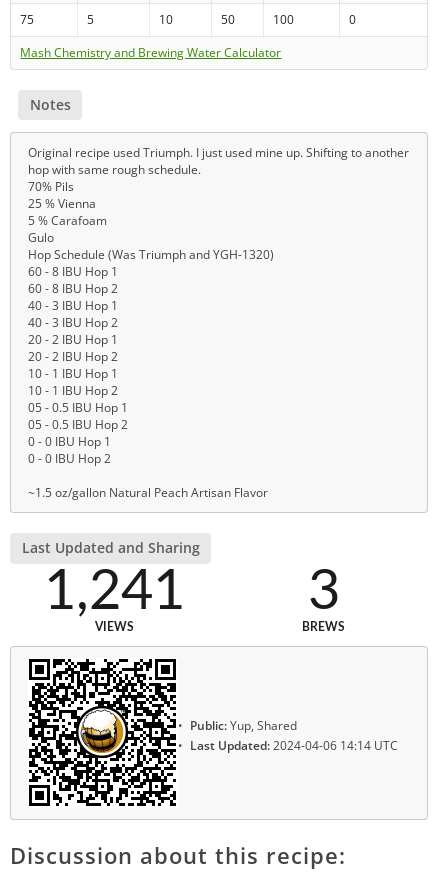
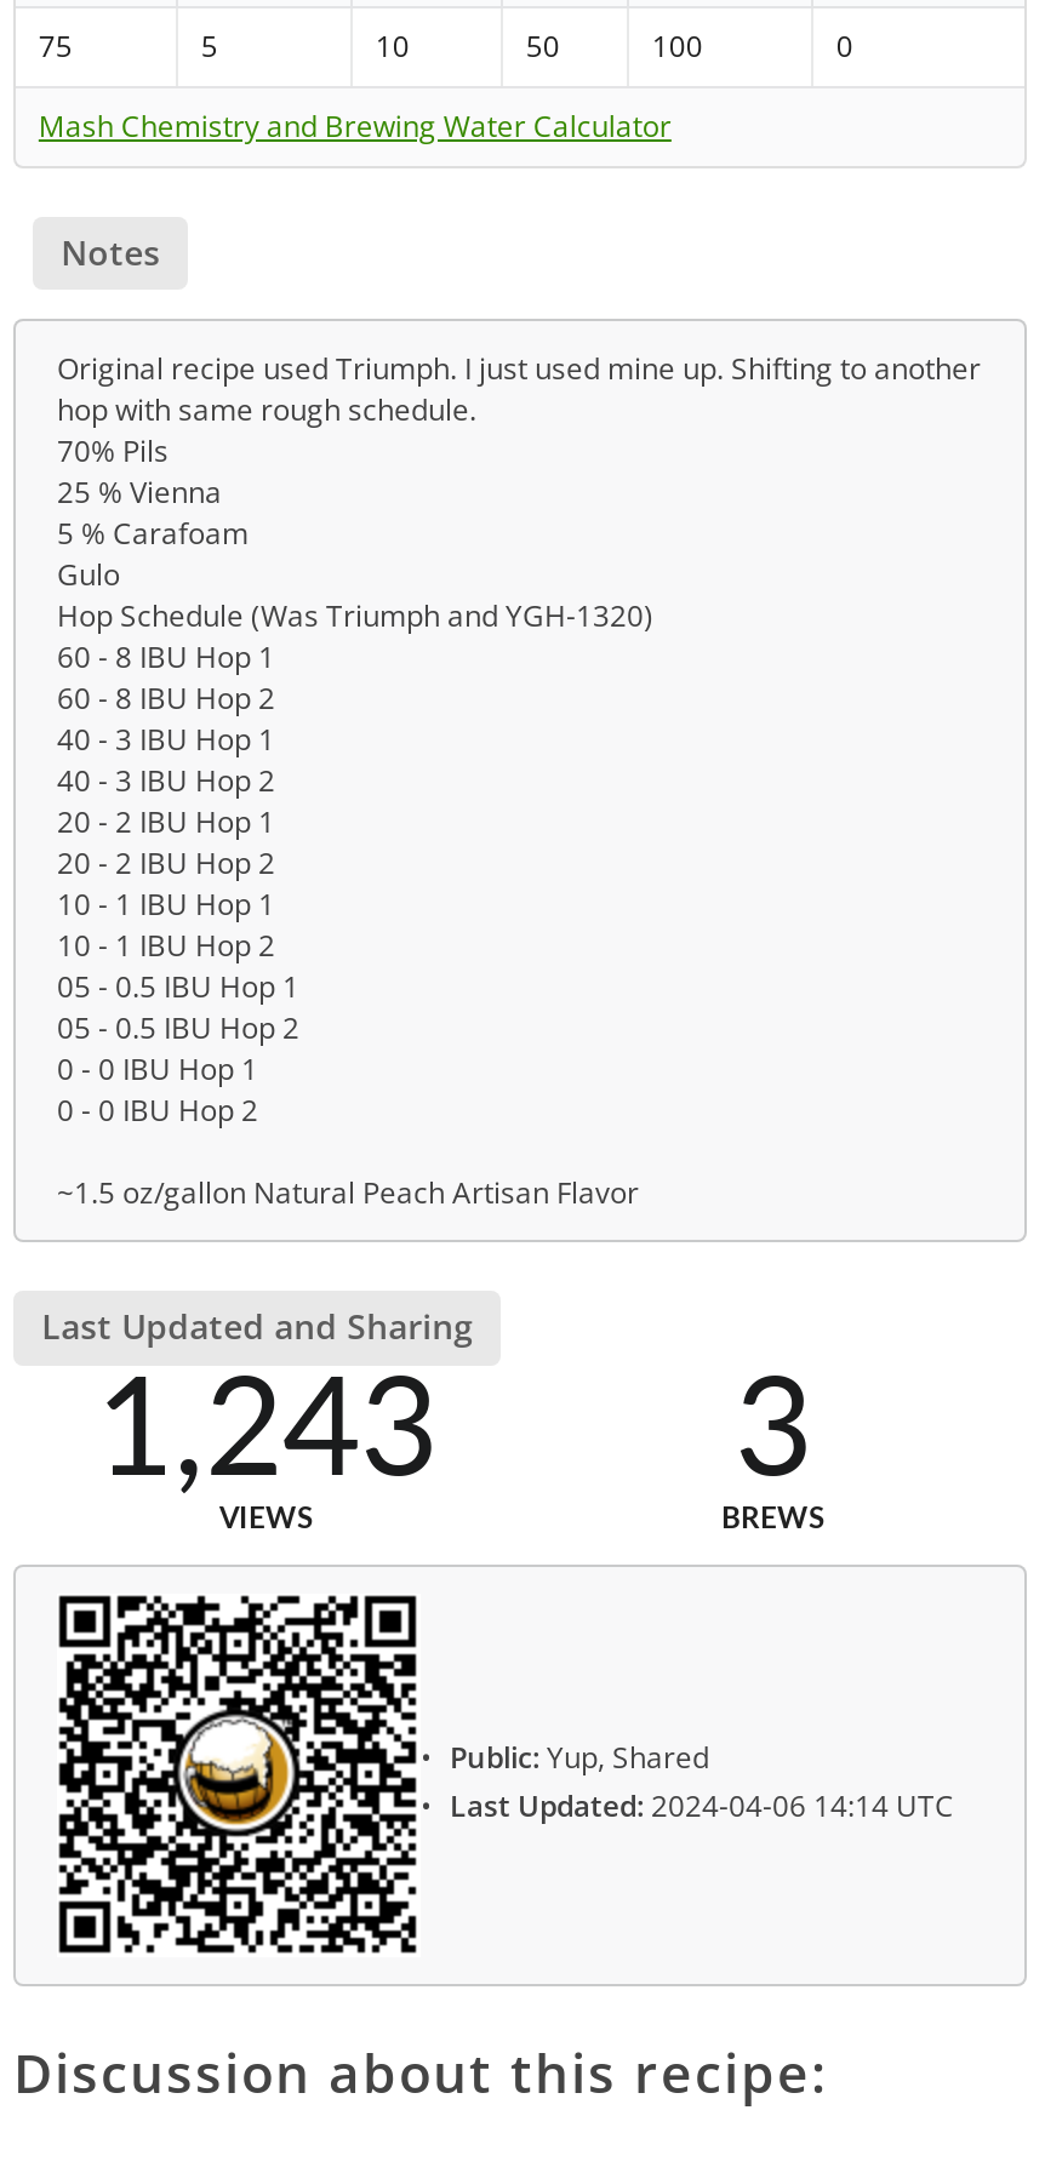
- 1,241
+ 1,243
